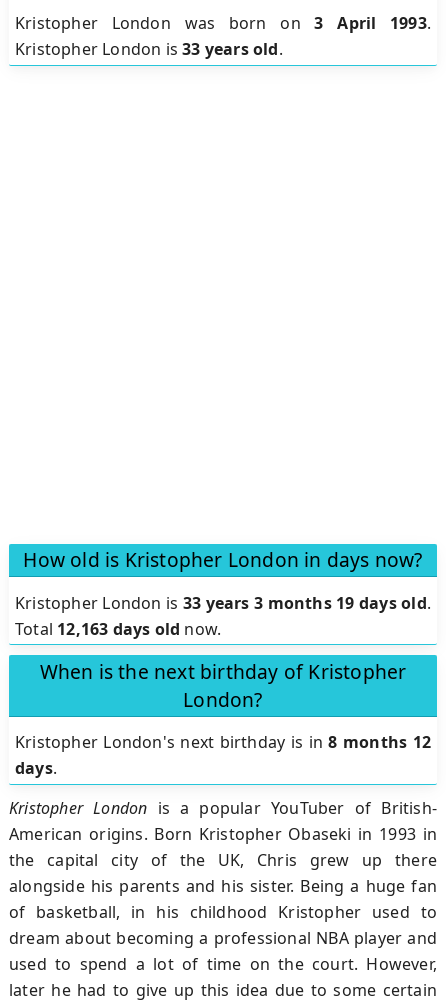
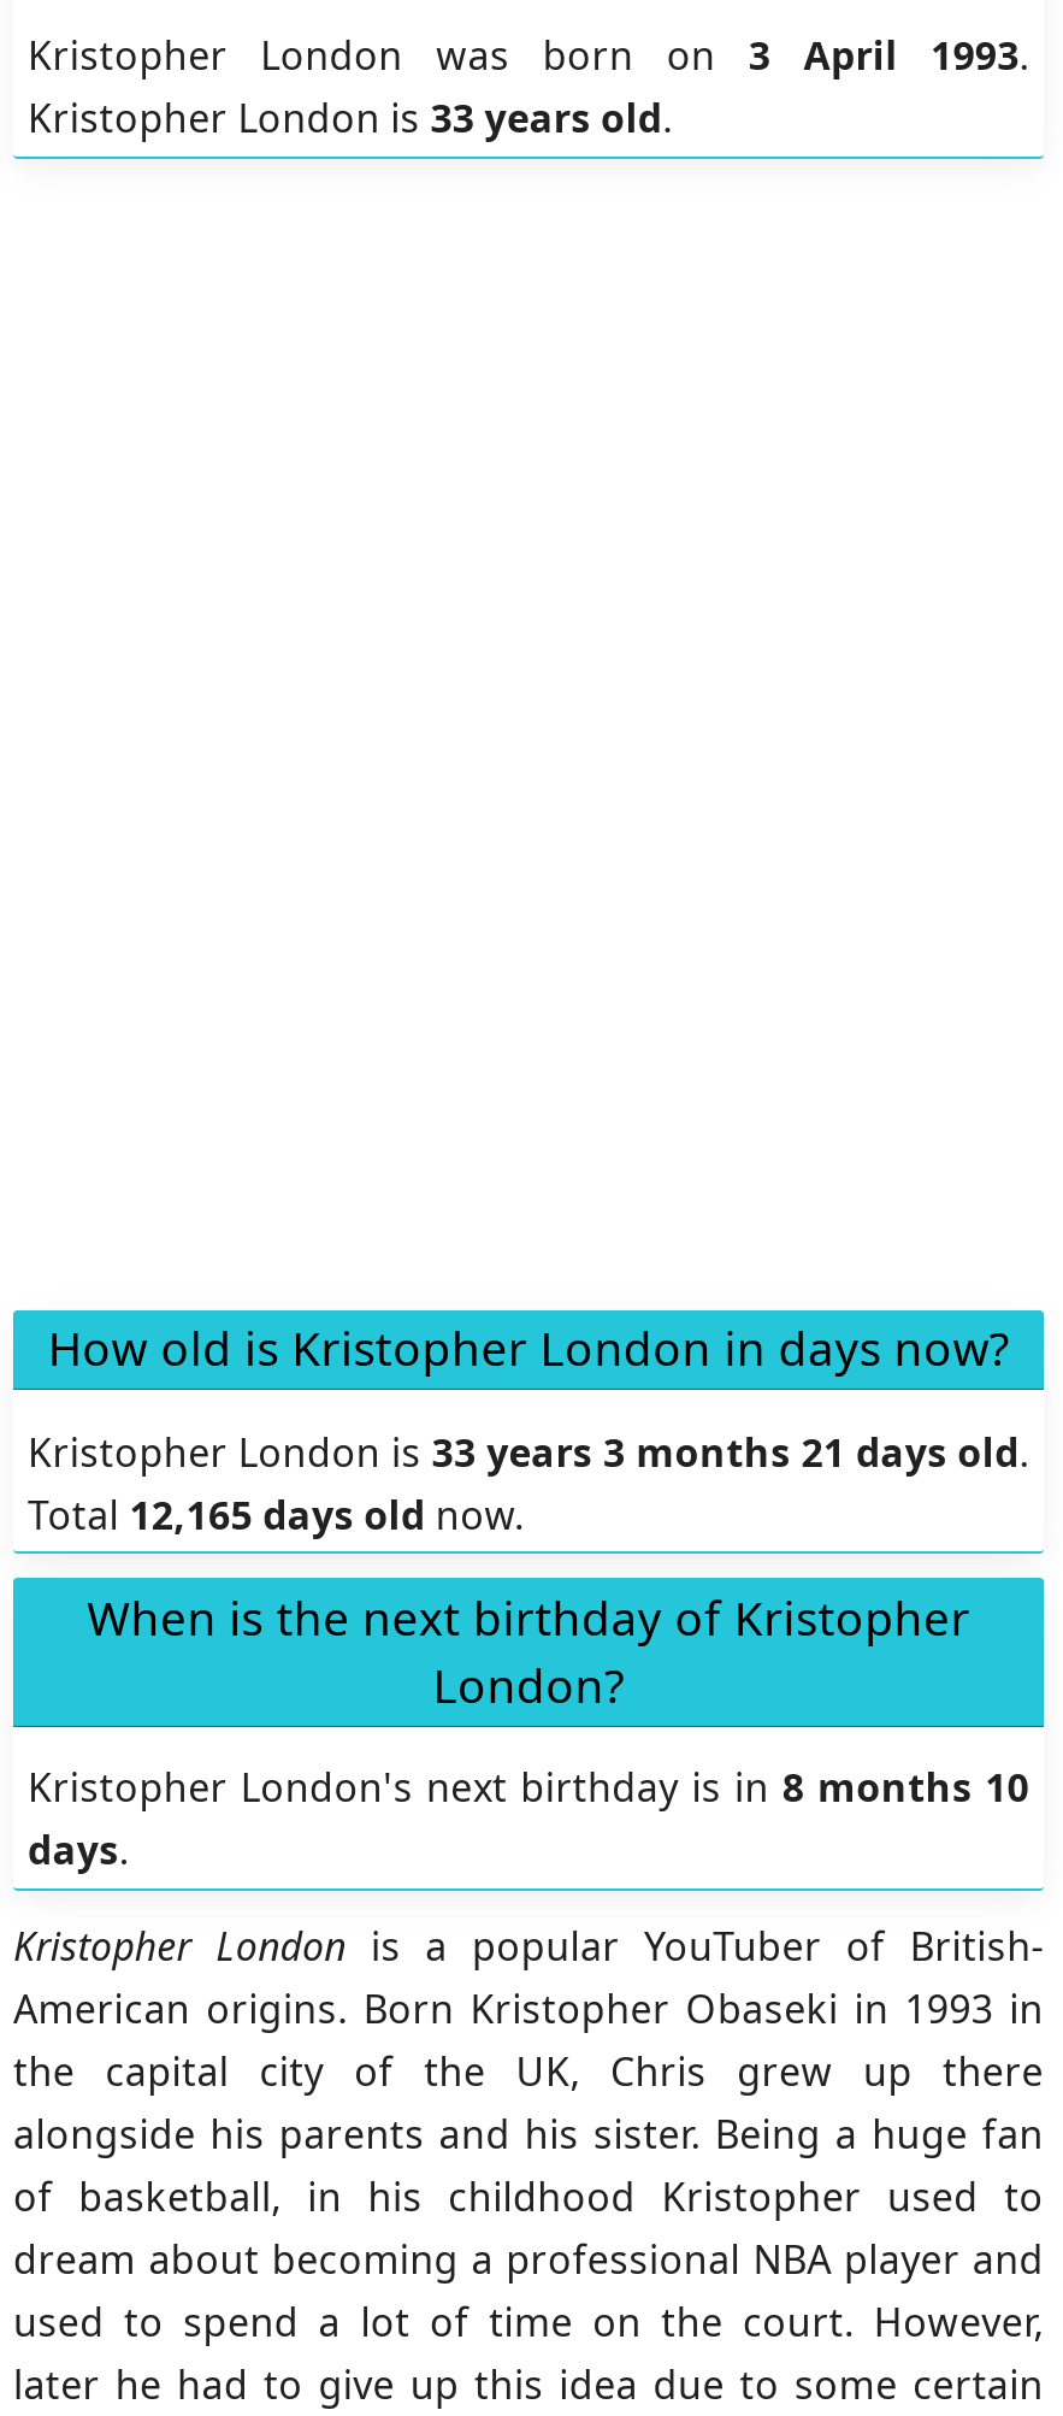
- Kristopher London is 33 years 3 months 19 days old.
+ Kristopher London is 33 years 3 months 21 days old.

- Total 12,163 days old now.
+ Total 12,165 days old now.

- Kristopher London's next birthday is in 8 months 12
+ Kristopher London's next birthday is in 8 months 10
